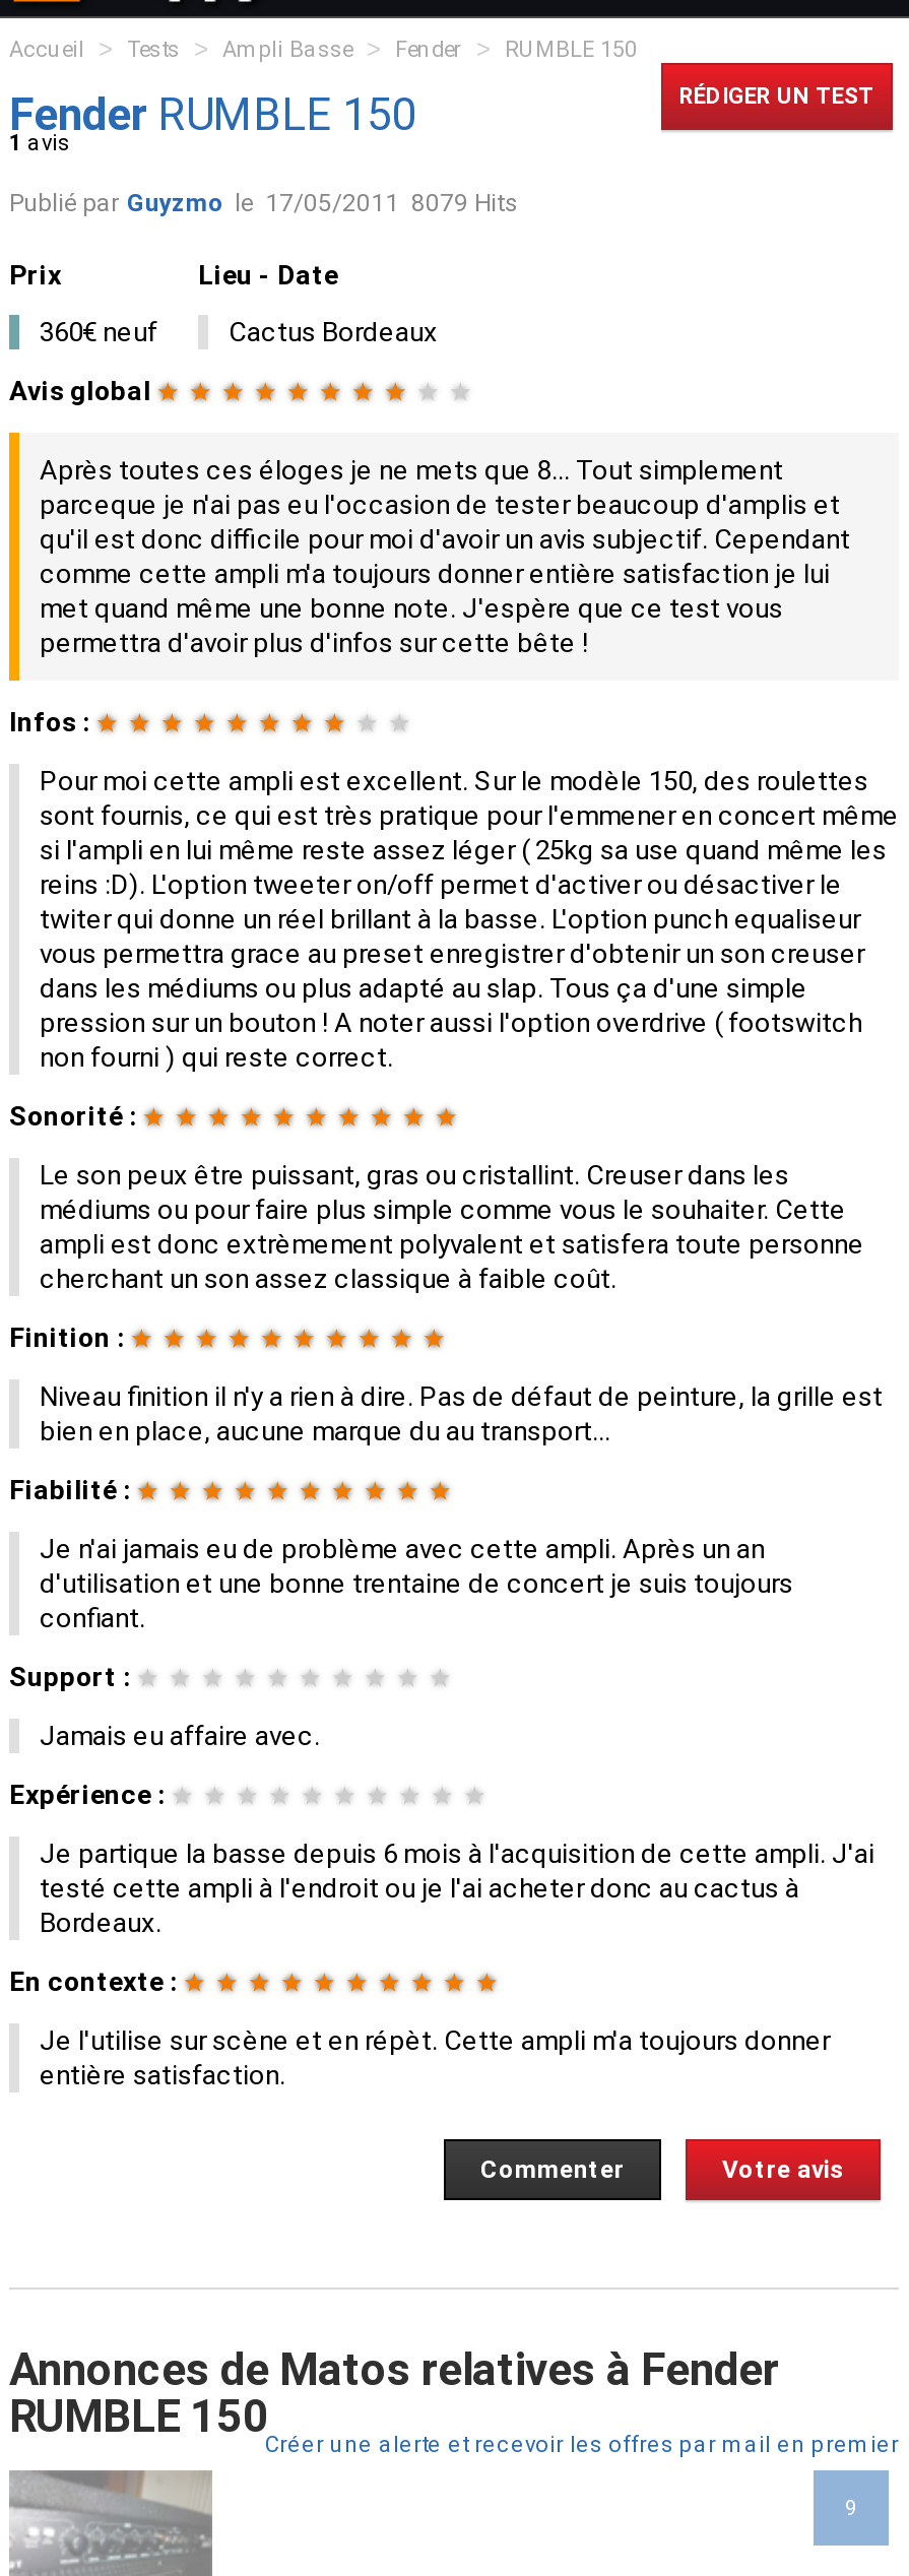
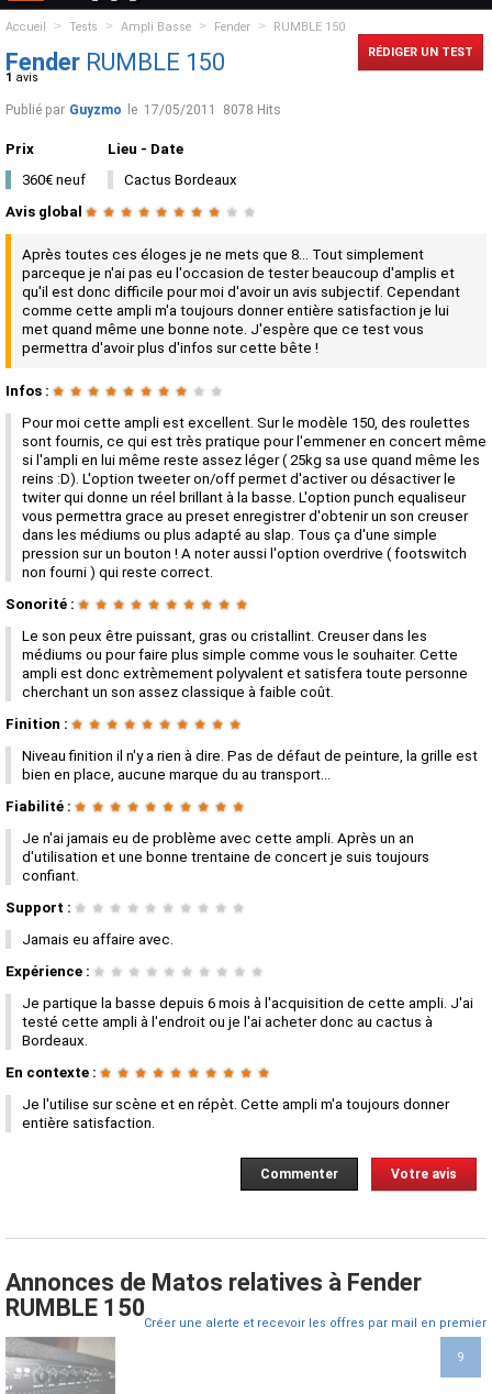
- Publié par Guyzmo le 17/05/2011 8079 Hits
+ Publié par Guyzmo le 17/05/2011 8078 Hits
